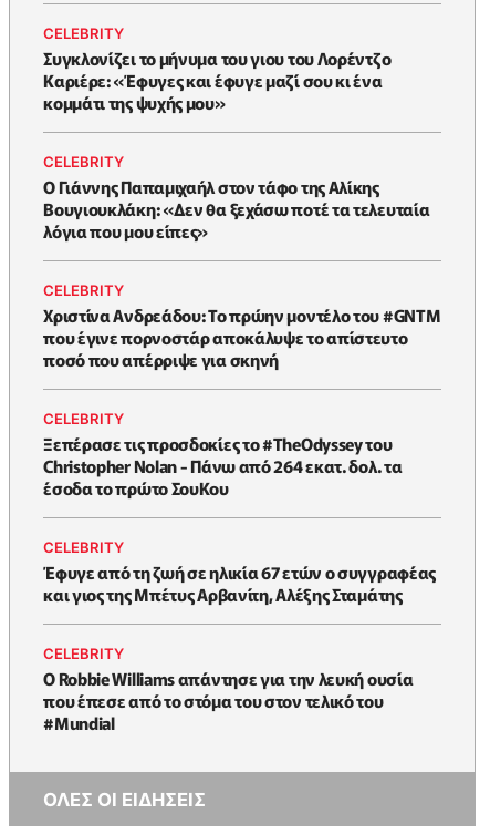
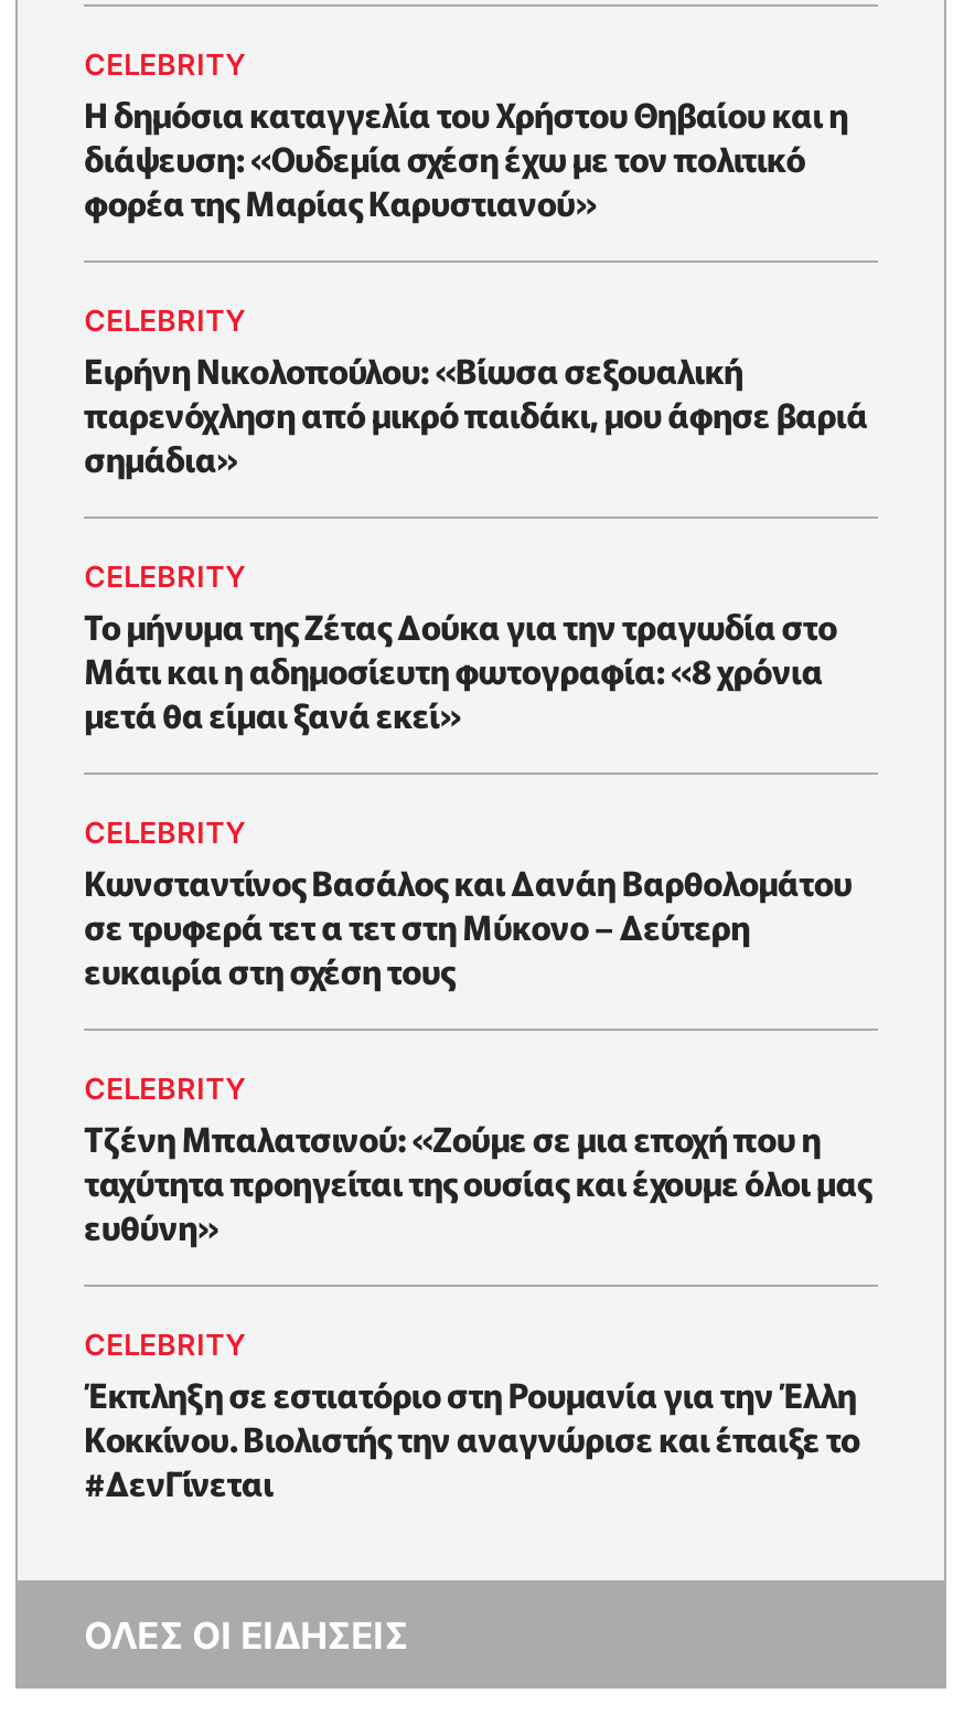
- Συγκλονίζει το μήνυμα του γιου του Λορέντζο
- Καριέρε: «Έφυγες και έφυγε μαζί σου κι ένα
- κομμάτι της ψυχής μου»
+ Η δημόσια καταγγελία του Χρήστου Θηβαίου και η
+ διάψευση: «Ουδεμία σχέση έχω με τον πολιτικό
+ φορέα της Μαρίας Καρυστιανού»

- O Γιάννης Παπαμιχαήλ στον τάφο της Αλίκης
- Βουγιουκλάκη: «Δεν θα ξεχάσω ποτέ τα τελευταία
- λόγια που μου είπες»
+ Ειρήνη Νικολοπούλου: «Βίωσα σεξουαλική
+ παρενόχληση από μικρό παιδάκι, μου άφησε βαριά
+ σημάδια»

- Χριστίνα Ανδρεάδου: Το πρώην μοντέλο του #GNTM
- που έγινε πορνοστάρ αποκάλυψε το απίστευτο
- ποσό που απέρριψε για σκηνή
+ Το μήνυμα της Ζέτας Δούκα για την τραγωδία στο
+ Μάτι και η αδημοσίευτη φωτογραφία: «8 χρόνια
+ μετά θα είμαι ξανά εκεί»

- Ξεπέρασε τις προσδοκίες το #TheOdyssey του
- Christopher Nolan - Πάνω από 264 εκατ. δολ. τα
- έσοδα το πρώτο ΣουΚου
+ Κωνσταντίνος Βασάλος και Δανάη Βαρθολομάτου
+ σε τρυφερά τετ α τετ στη Μύκονο – Δεύτερη
+ ευκαιρία στη σχέση τους

- Έφυγε από τη ζωή σε ηλικία 67 ετών ο συγγραφέας
- και γιος της Μπέτυς Αρβανίτη, Αλέξης Σταμάτης
+ Τζένη Μπαλατσινού: «Zούμε σε μια εποχή που η
+ ταχύτητα προηγείται της ουσίας και έχουμε όλοι μας
+ ευθύνη»

- O Robbie Williams απάντησε για την λευκή ουσία
- που έπεσε από το στόμα του στον τελικό του
- #Μundial
+ Έκπληξη σε εστιατόριο στη Ρουμανία για την Έλλη
+ Κοκκίνου. Βιολιστής την αναγνώρισε και έπαιξε το
+ #ΔενΓίνεται
